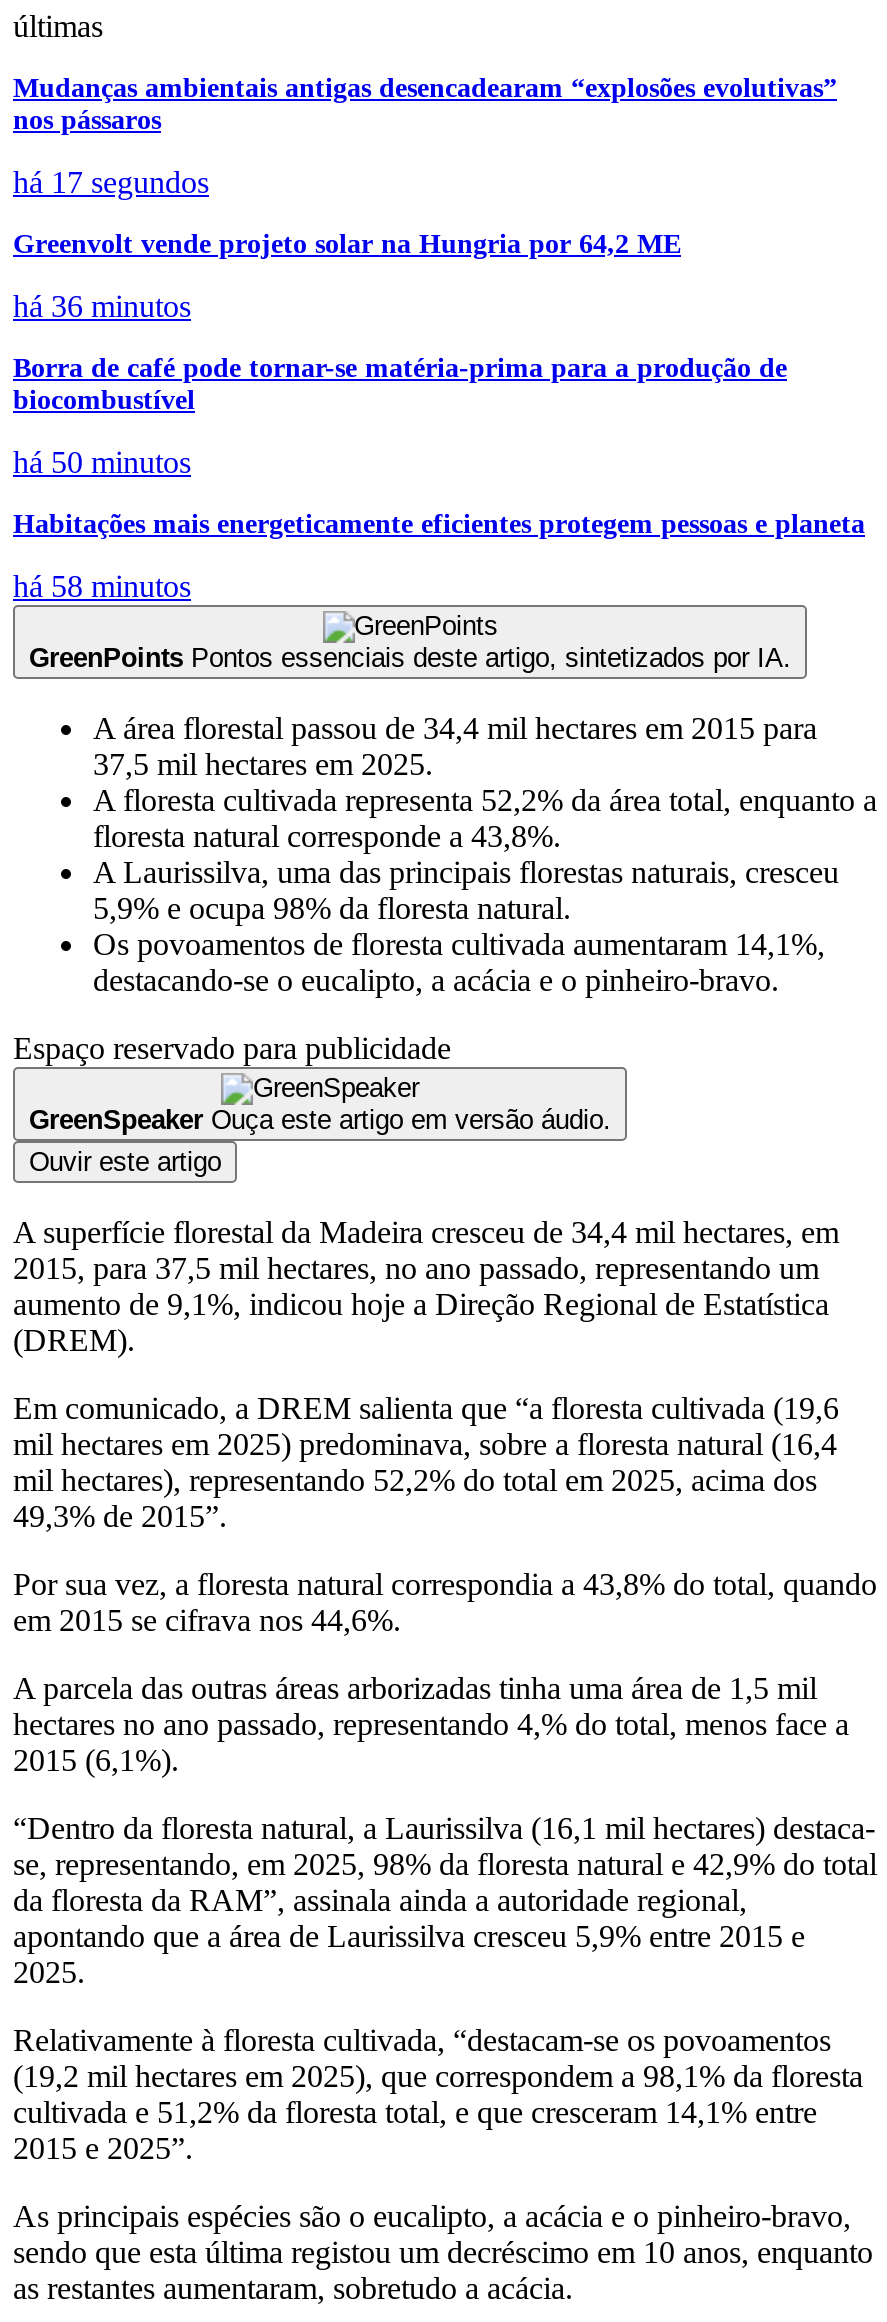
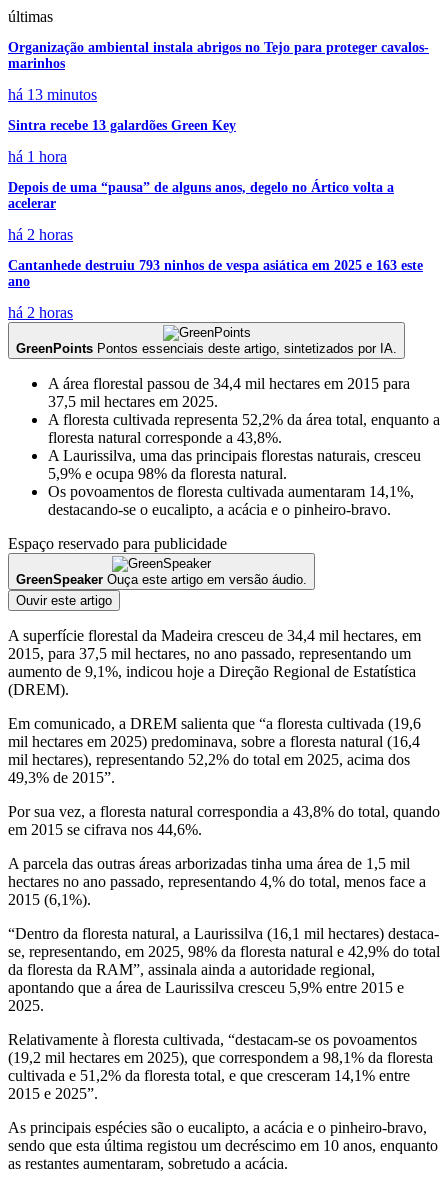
- Mudanças ambientais antigas desencadearam “explosões evolutivas”
- nos pássaros
+ Organização ambiental instala abrigos no Tejo para proteger cavalos-
+ marinhos

- há 17 segundos
+ há 13 minutos

- Greenvolt vende projeto solar na Hungria por 64,2 ME
+ Sintra recebe 13 galardões Green Key

- há 36 minutos
+ há 1 hora

- Borra de café pode tornar-se matéria-prima para a produção de
- biocombustível
+ Depois de uma “pausa” de alguns anos, degelo no Ártico volta a
+ acelerar

- há 50 minutos
+ há 2 horas

- Habitações mais energeticamente eficientes protegem pessoas e planeta
+ Cantanhede destruiu 793 ninhos de vespa asiática em 2025 e 163 este
+ ano

- há 58 minutos
+ há 2 horas
